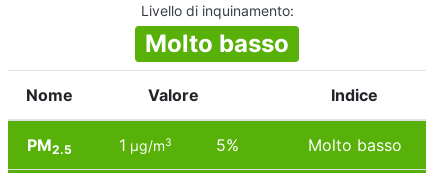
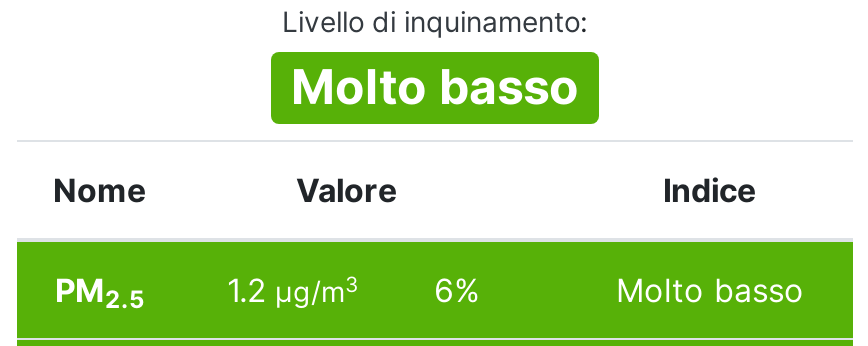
- 1 µg/m3
+ 1.2 µg/m3

- 5%
+ 6%
